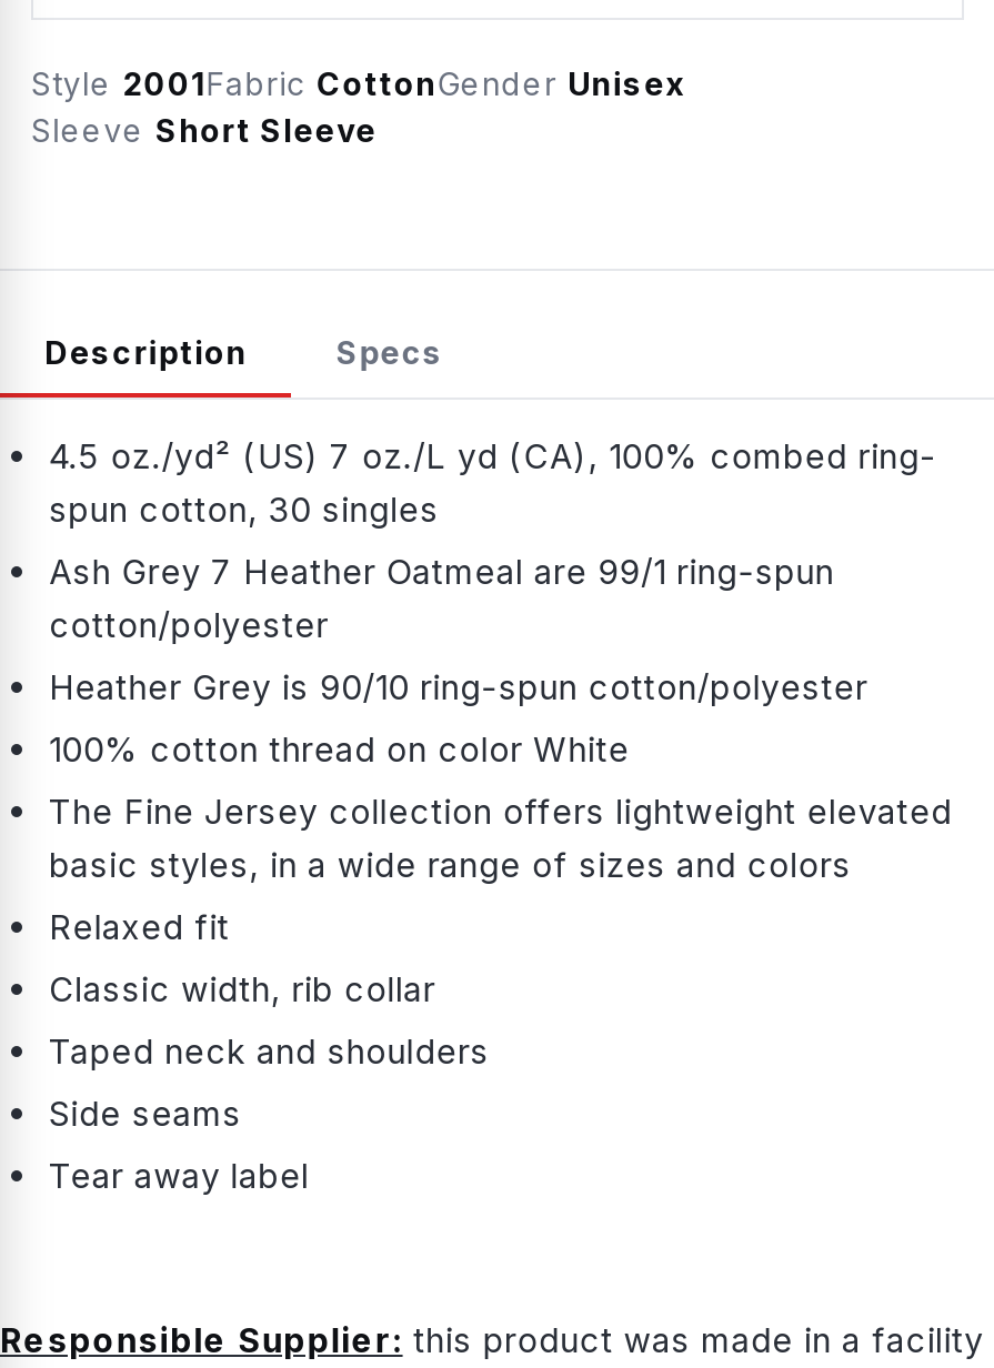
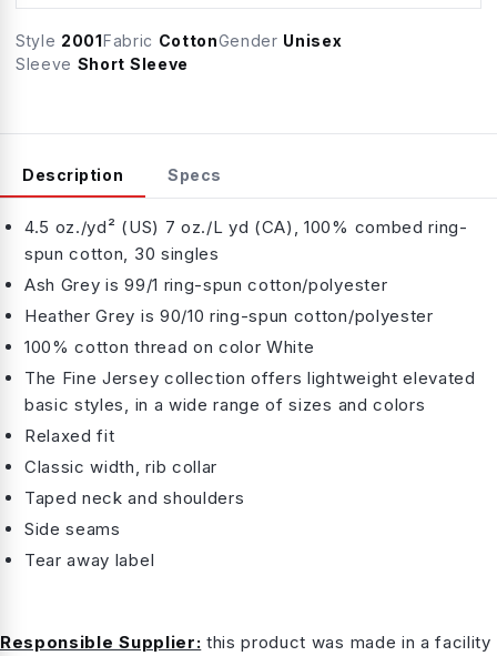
- Ash Grey 7 Heather Oatmeal are 99/1 ring-spun
- cotton/polyester
+ Ash Grey is 99/1 ring-spun cotton/polyester
